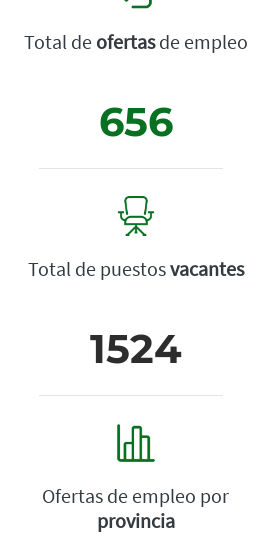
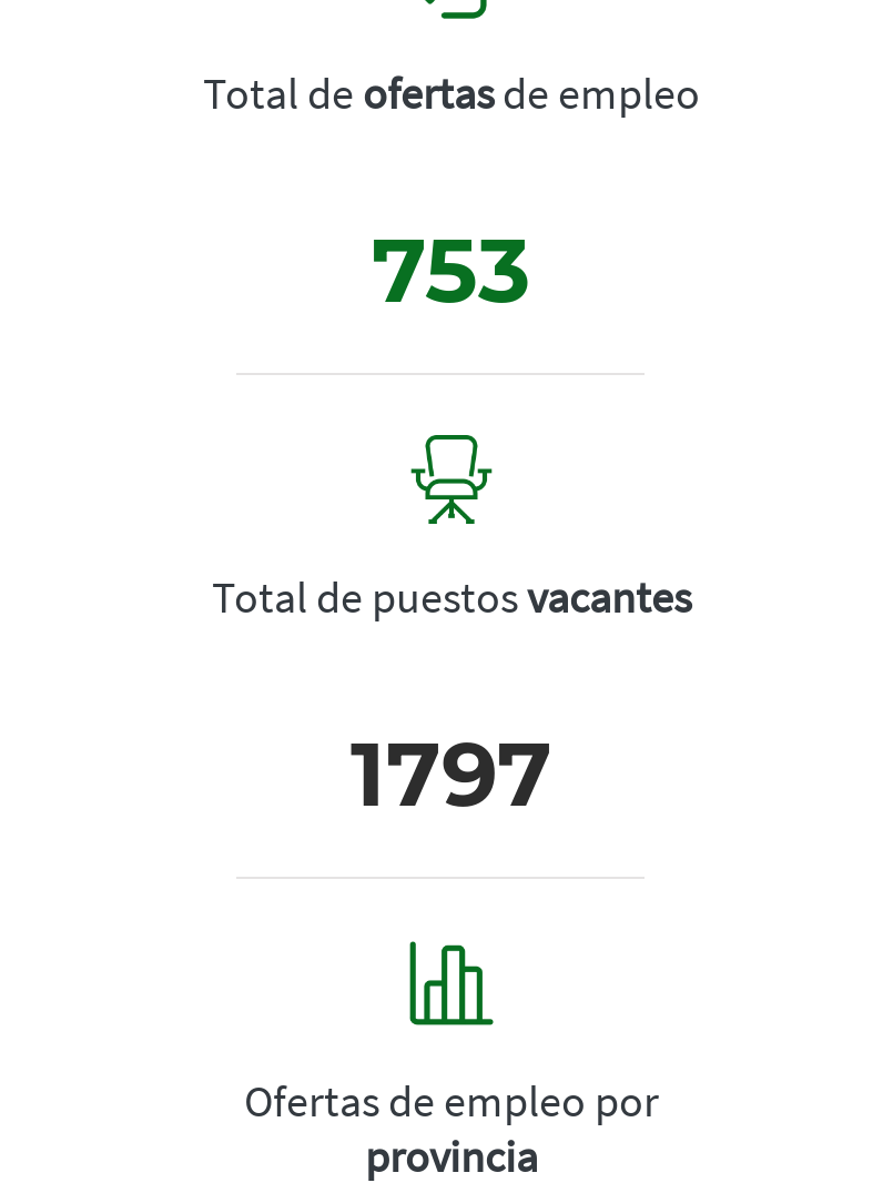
- 656
+ 753

- 1524
+ 1797
